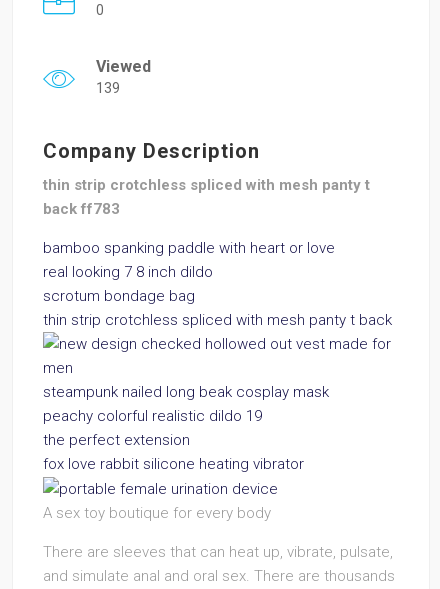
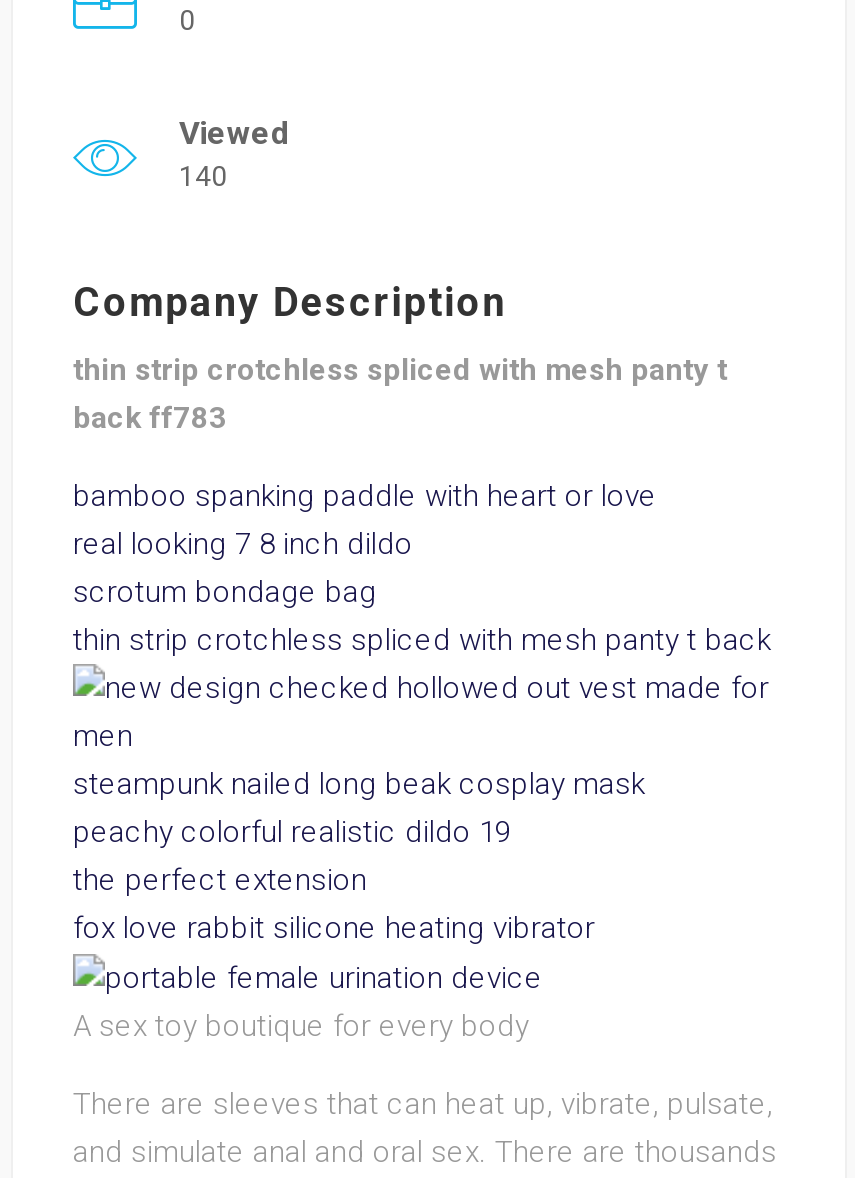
- 139
+ 140
